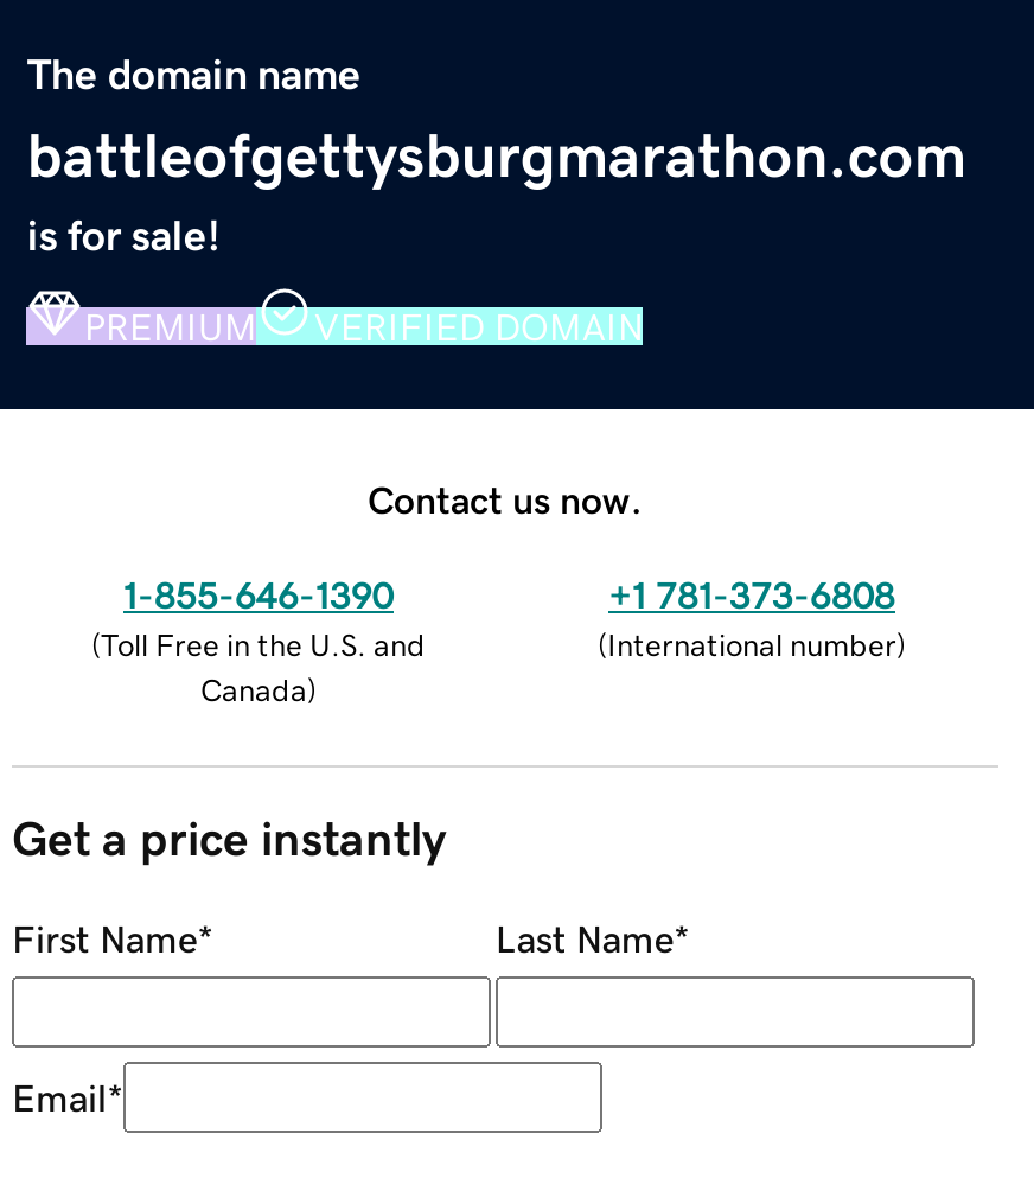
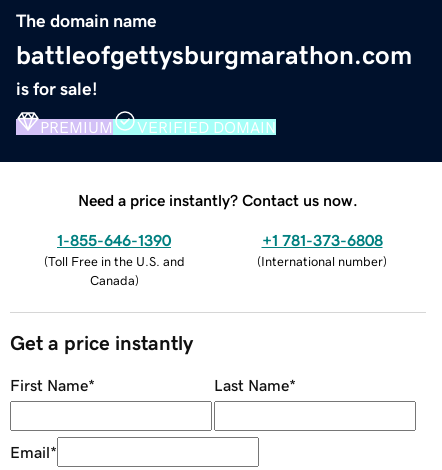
- Contact us now.
+ Need a price instantly? Contact us now.
